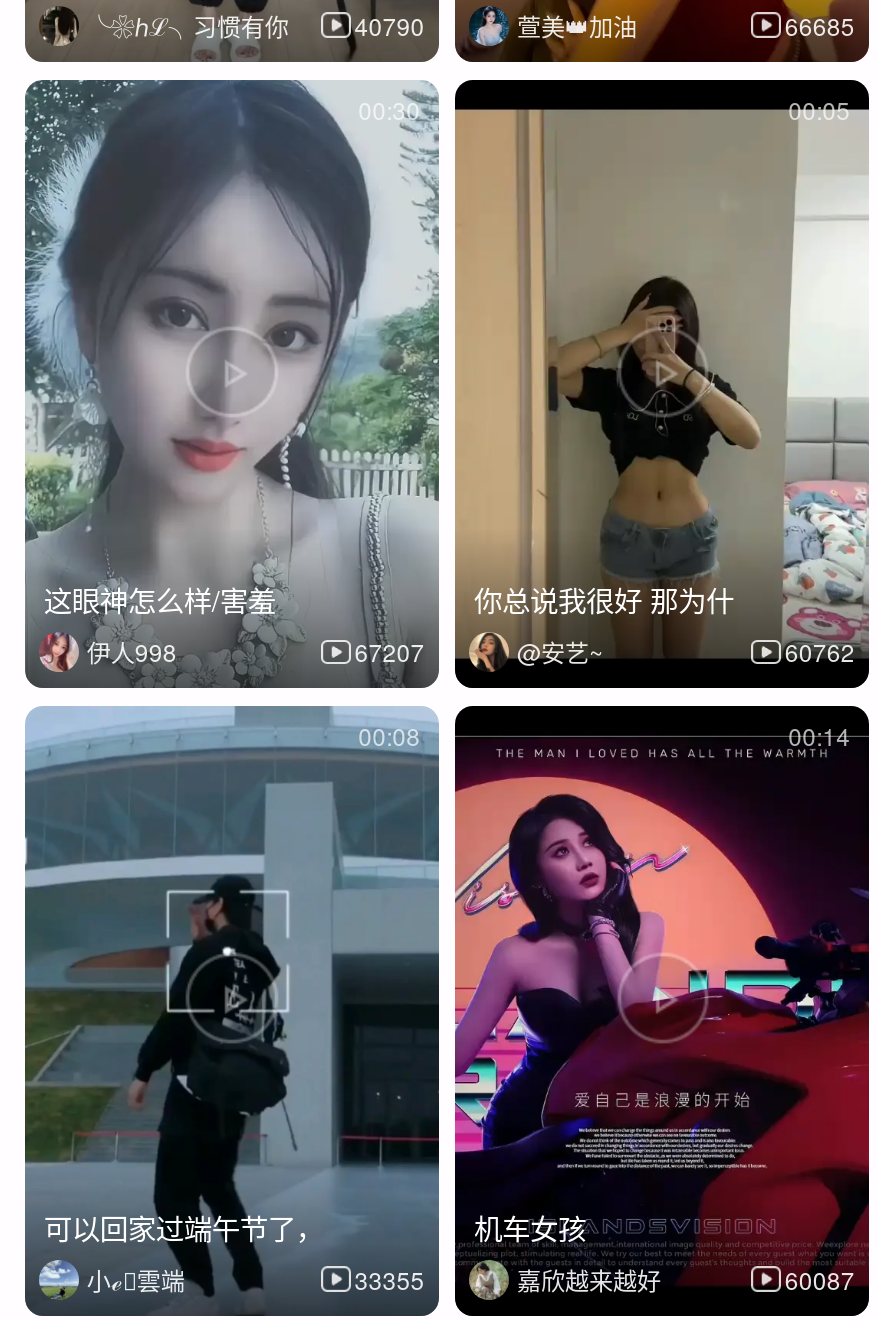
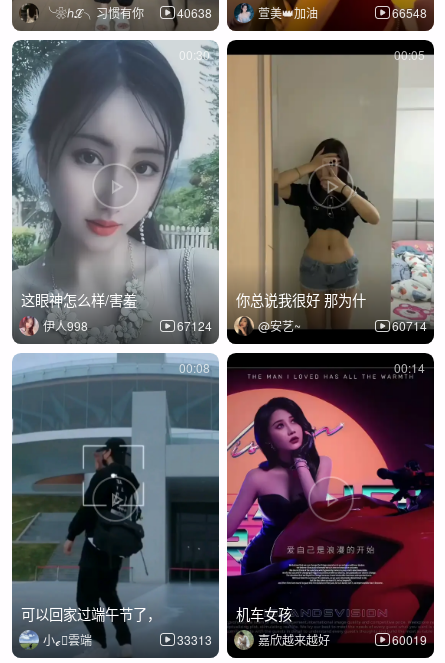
- 40790
+ 40638

- 66685
+ 66548

- 67207
+ 67124

- 60762
+ 60714

- 33355
+ 33313

- 60087
+ 60019
